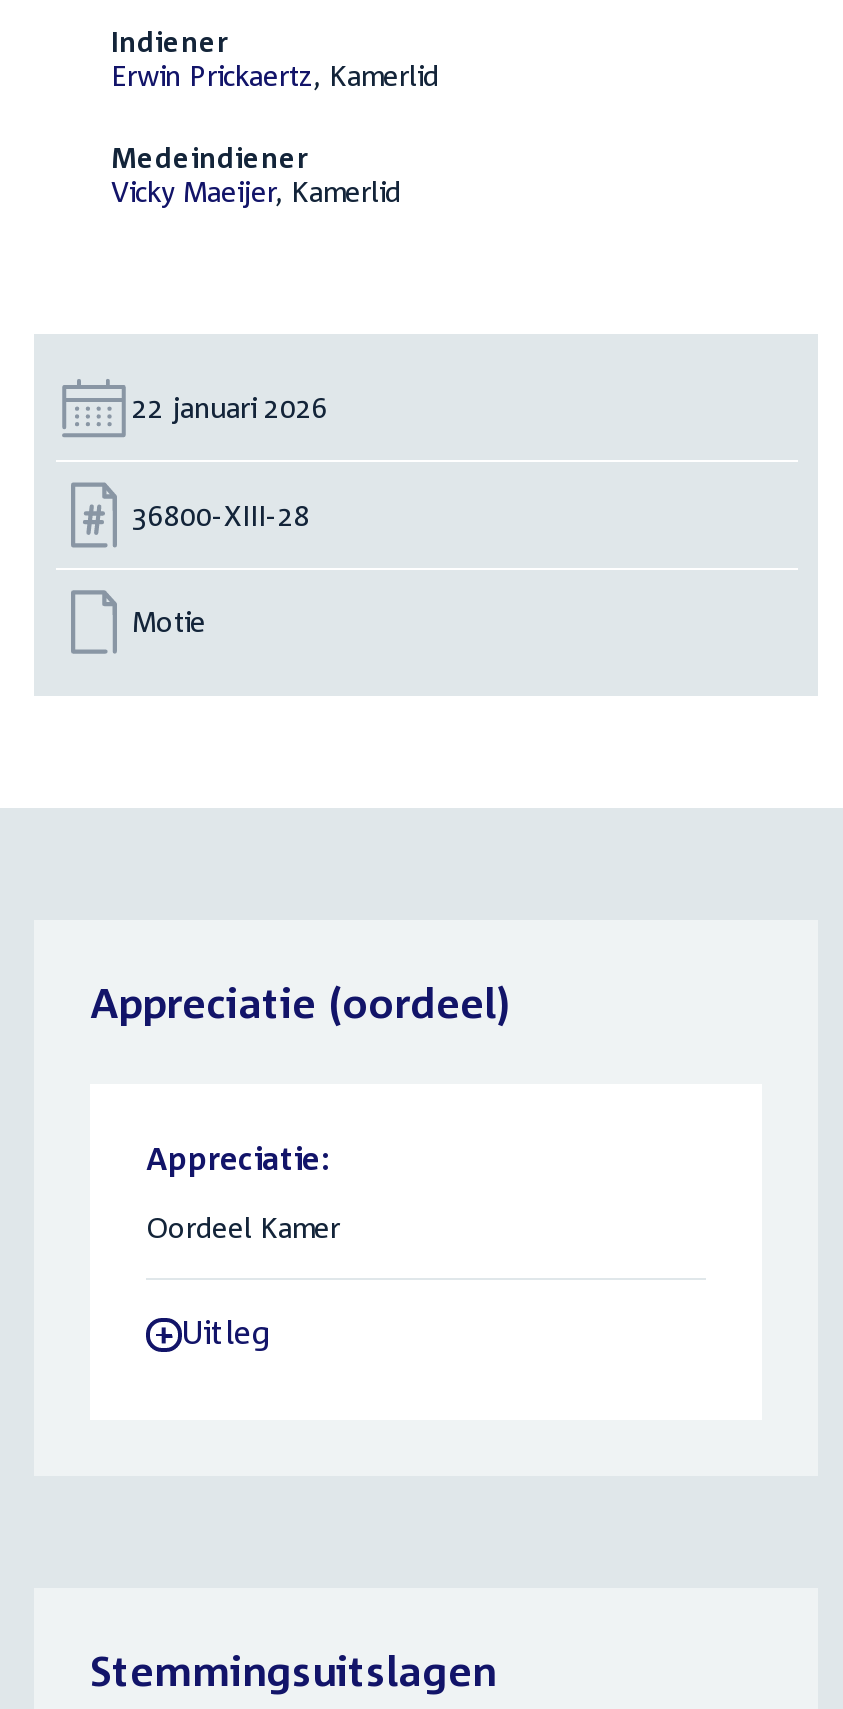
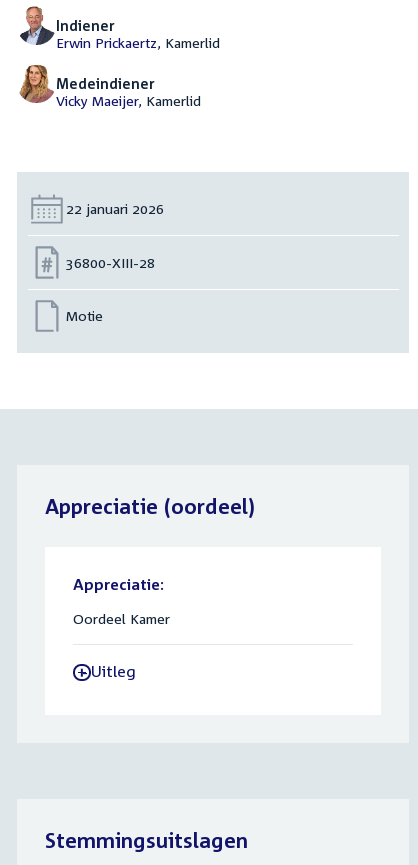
+ [image]

+ [image]
